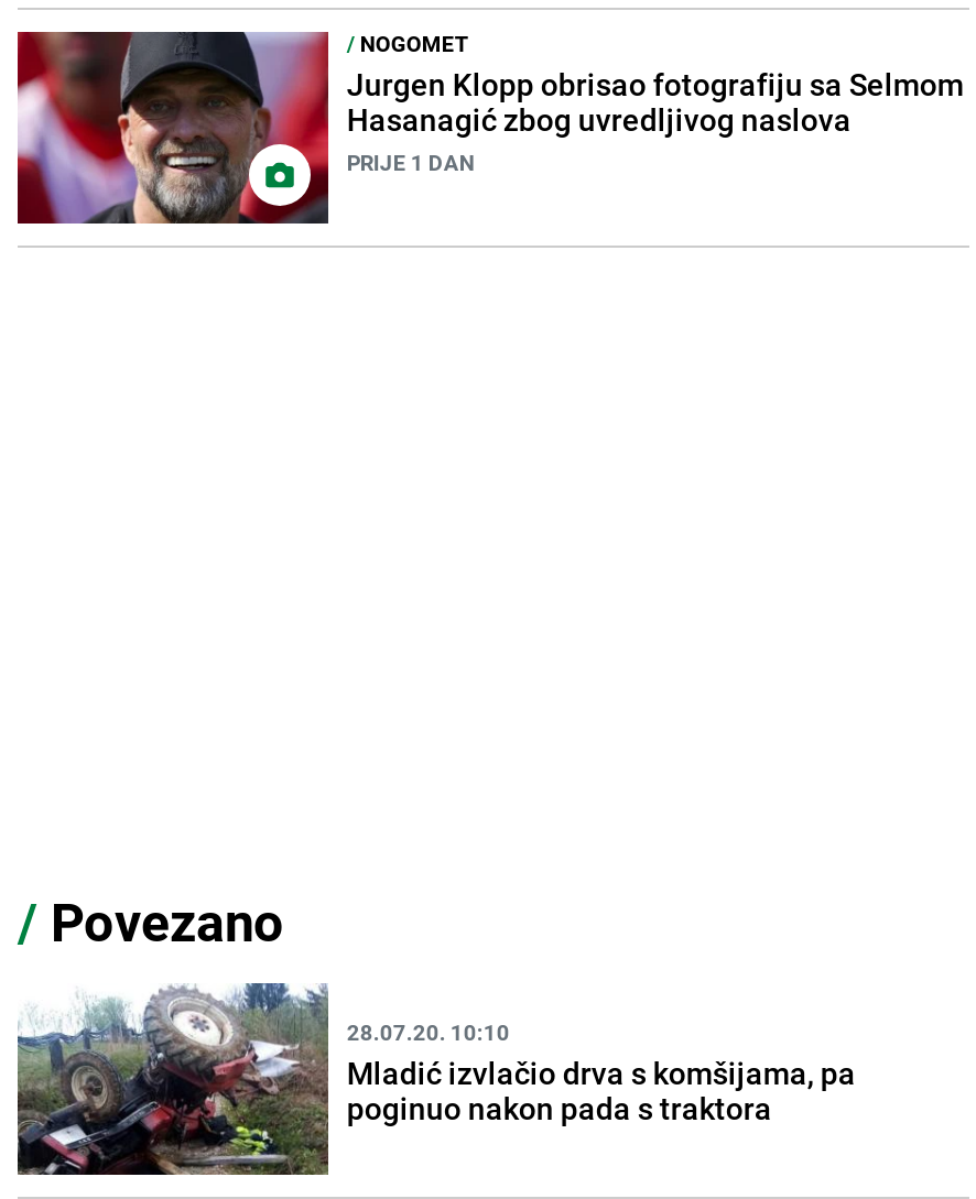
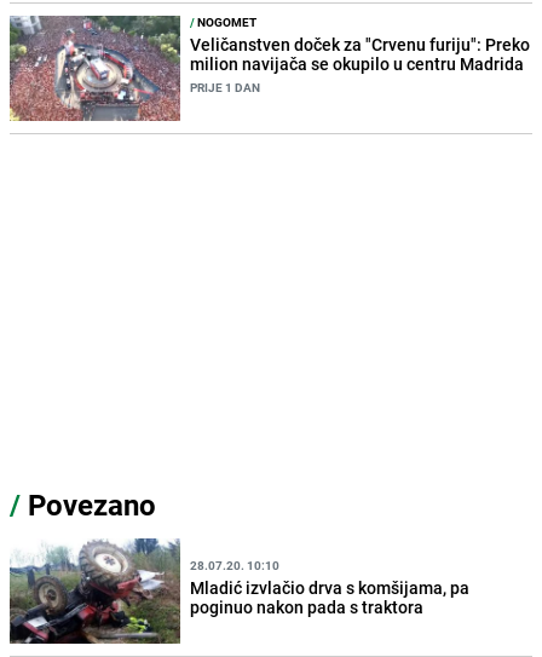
- [image]
- Jurgen Klopp obrisao fotografiju sa Selmom
- Hasanagić zbog uvredljivog naslova
+ [image]
+ Veličanstven doček za "Crvenu furiju": Preko
+ milion navijača se okupilo u centru Madrida
